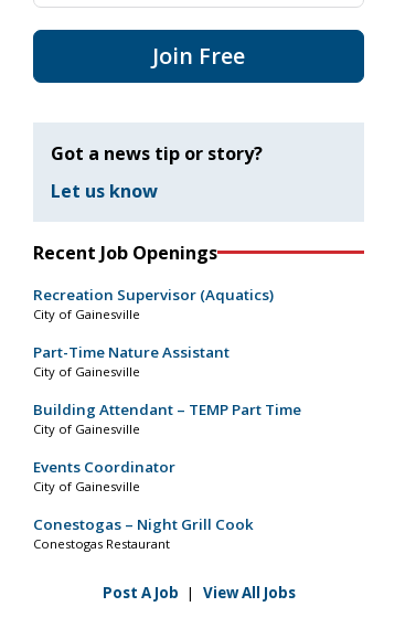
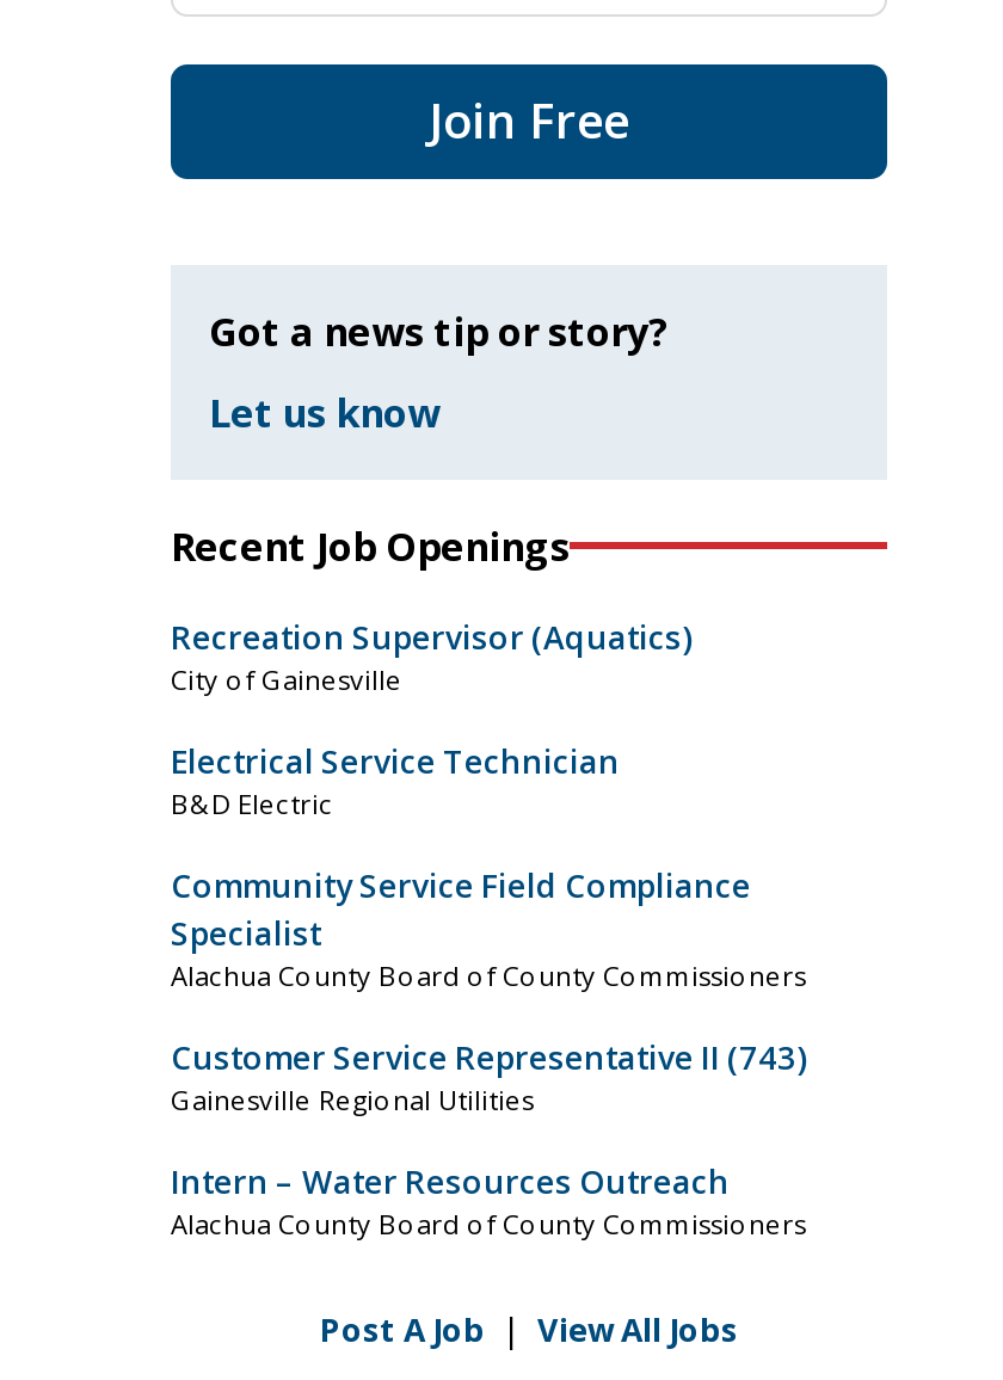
- Part-Time Nature Assistant
- City of Gainesville
+ Electrical Service Technician
+ B&D Electric

- Building Attendant – TEMP Part Time
- City of Gainesville
+ Community Service Field Compliance
+ Specialist
+ Alachua County Board of County Commissioners

- Events Coordinator
- City of Gainesville
+ Customer Service Representative II (743)
+ Gainesville Regional Utilities

- Conestogas – Night Grill Cook
- Conestogas Restaurant
+ Intern – Water Resources Outreach
+ Alachua County Board of County Commissioners
